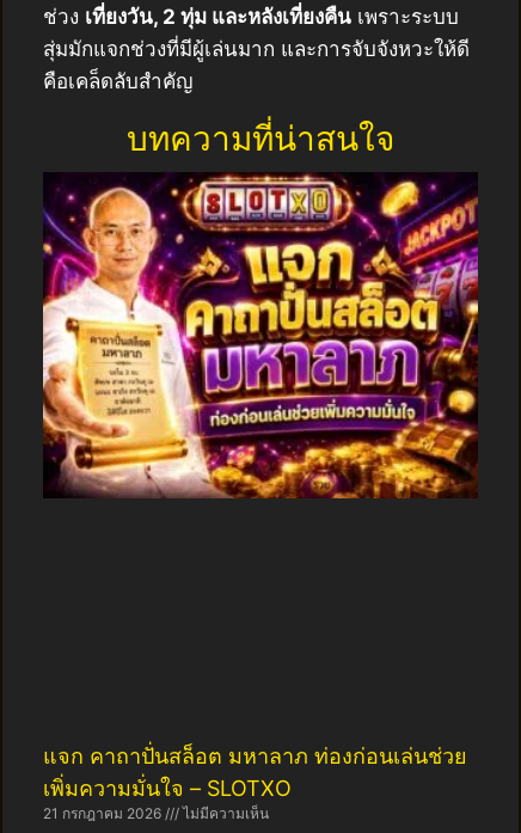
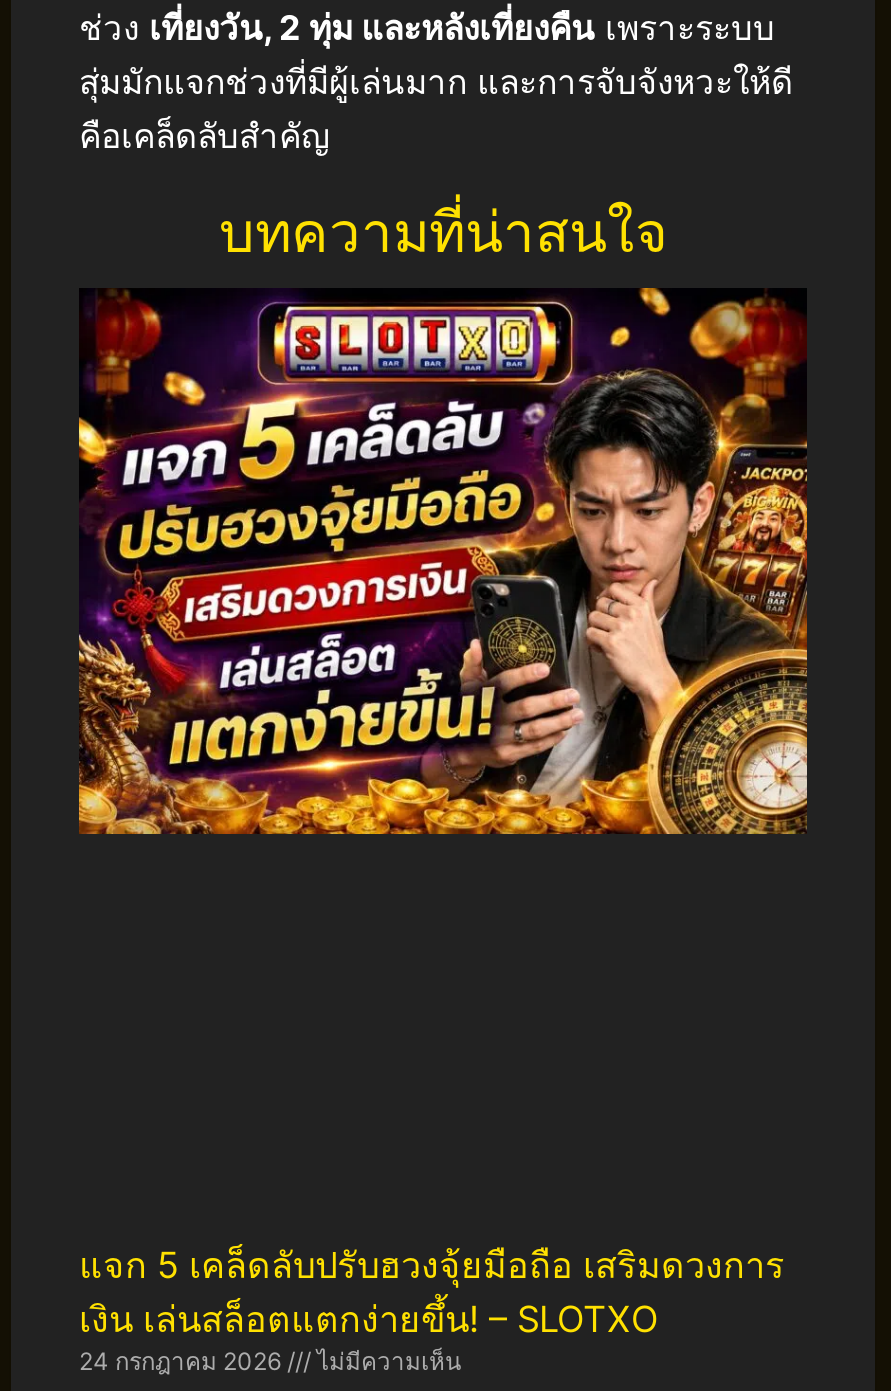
- [image]
+ [image]

- แจก คาถาปั่นสล็อต มหาลาภ ท่องก่อนเล่นช่วย
- เพิ่มความมั่นใจ – SLOTXO
- 21 กรกฎาคม 2026
+ แจก 5 เคล็ดลับปรับฮวงจุ้ยมือถือ เสริมดวงการ
+ เงิน เล่นสล็อตแตกง่ายขึ้น! – SLOTXO
+ 24 กรกฎาคม 2026
